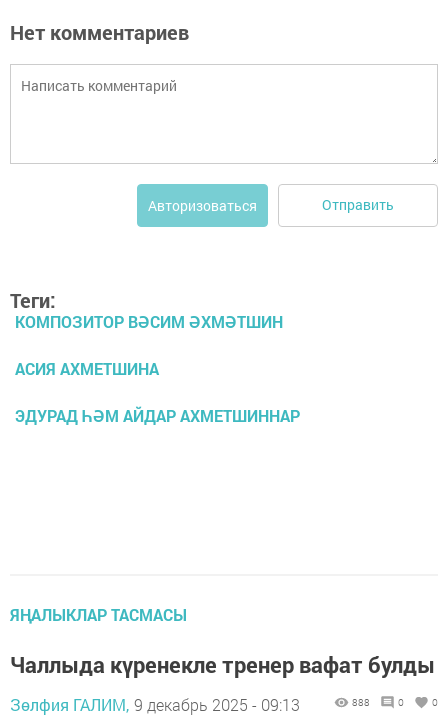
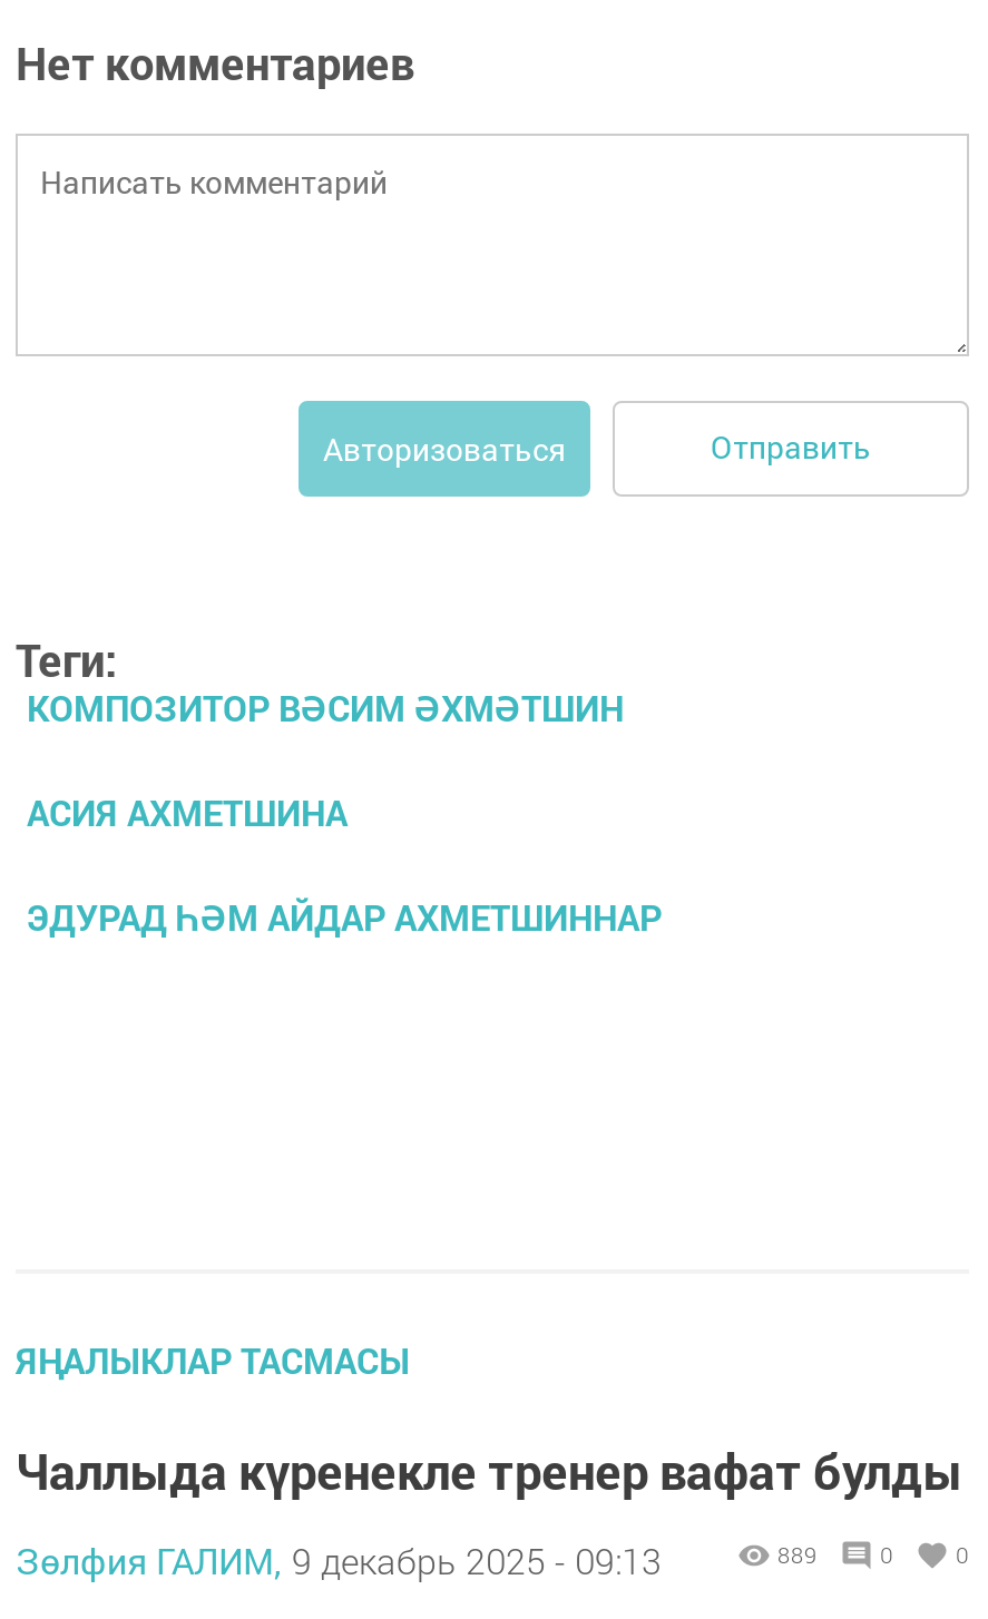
- 888
+ 889
